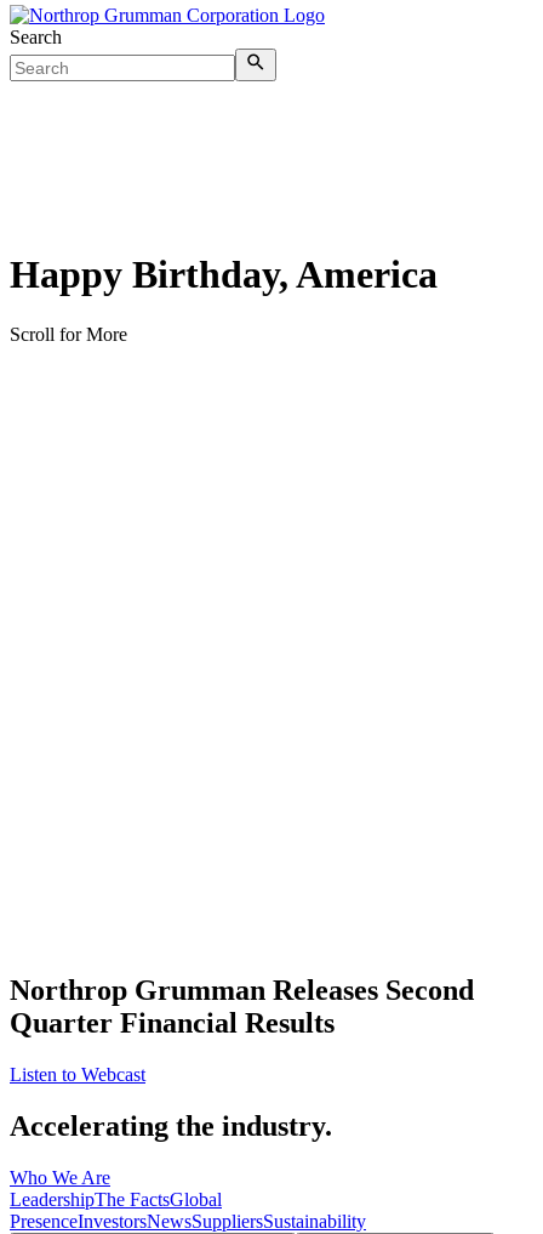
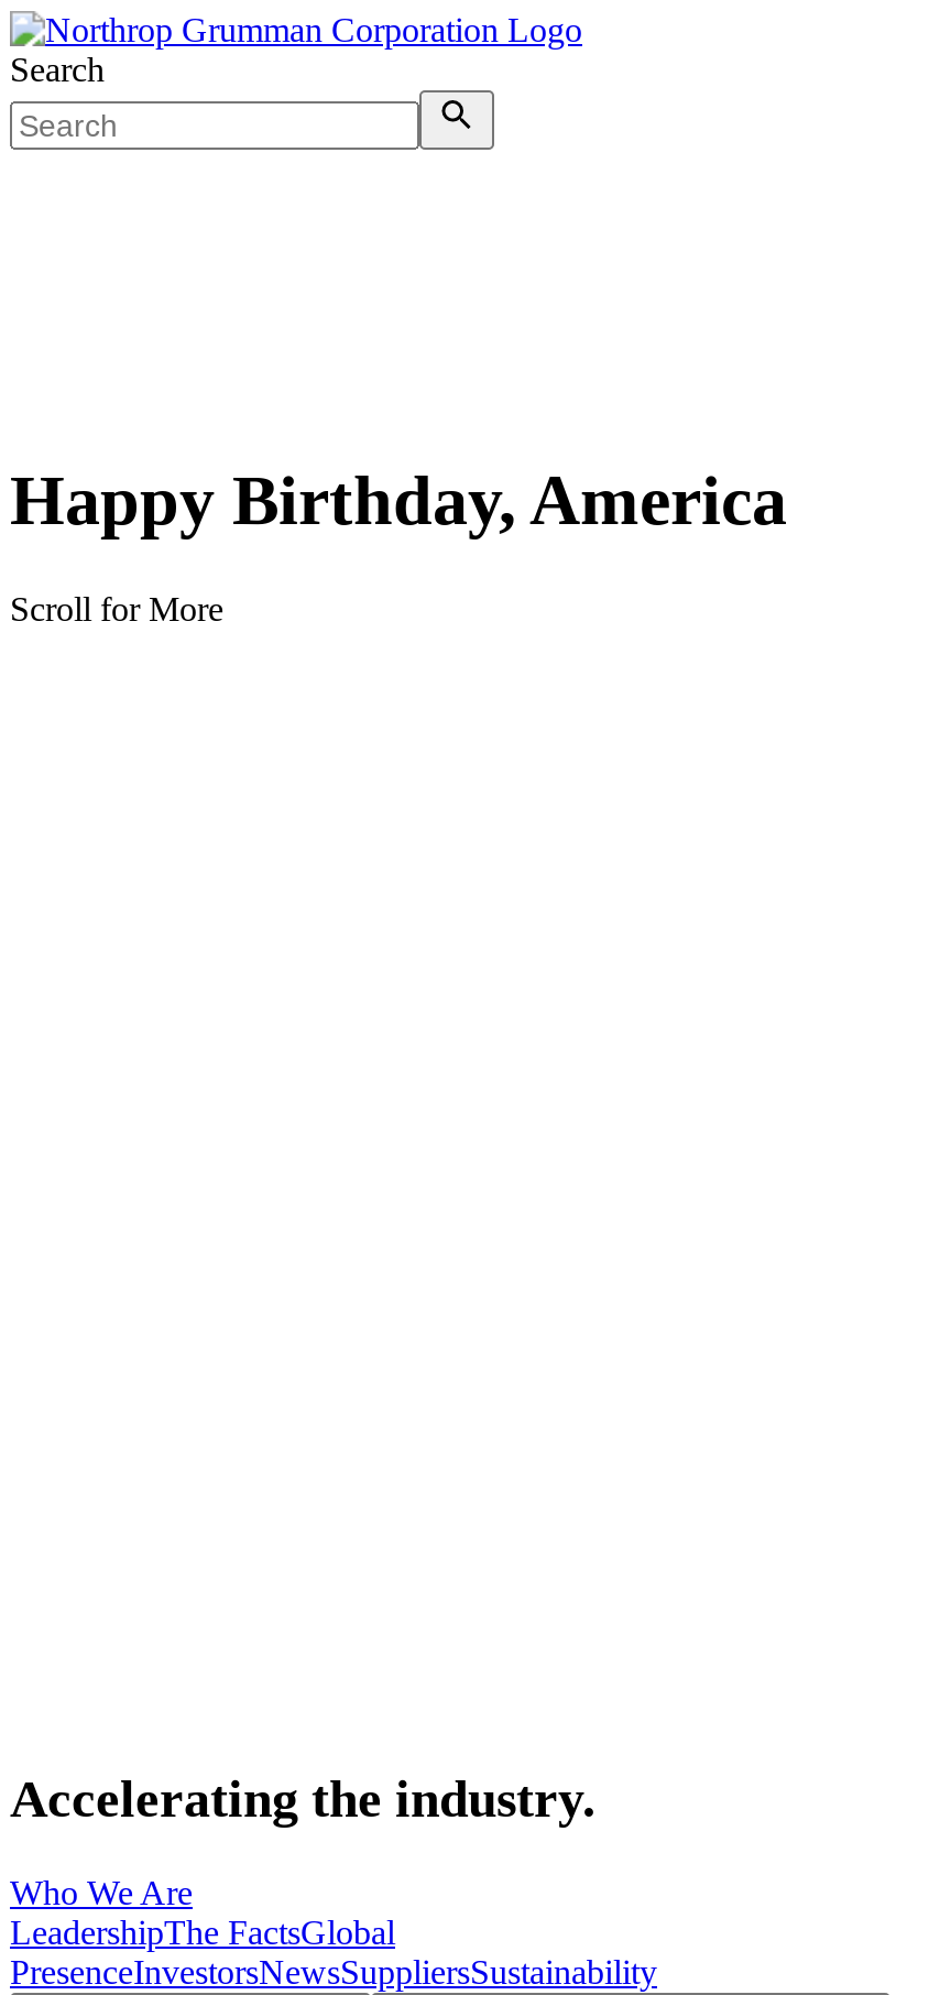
- Northrop Grumman Releases Second
- Quarter Financial Results
- Listen to Webcast
